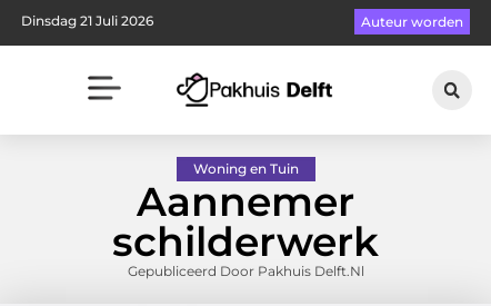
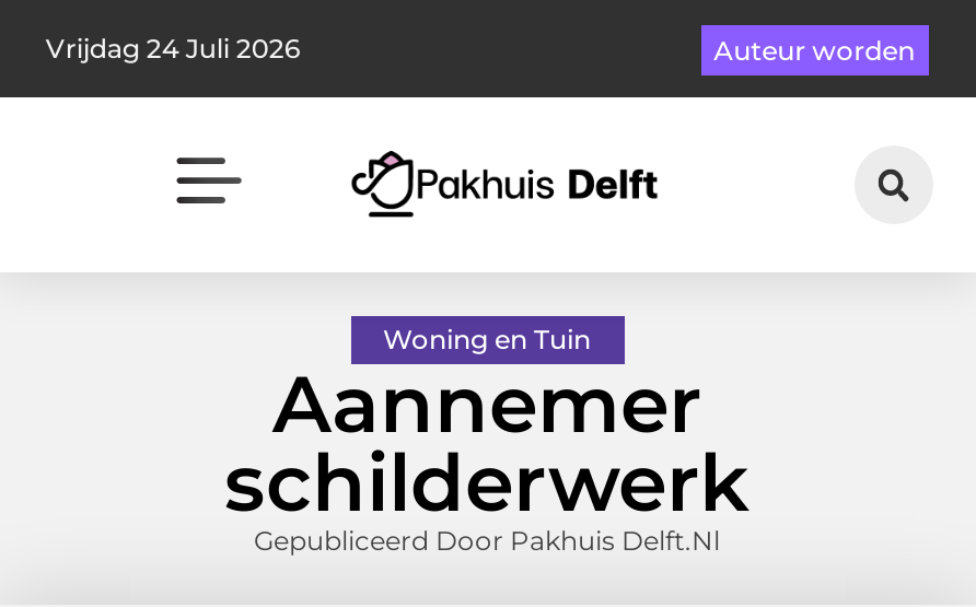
- Dinsdag 21 Juli 2026
+ Vrijdag 24 Juli 2026
